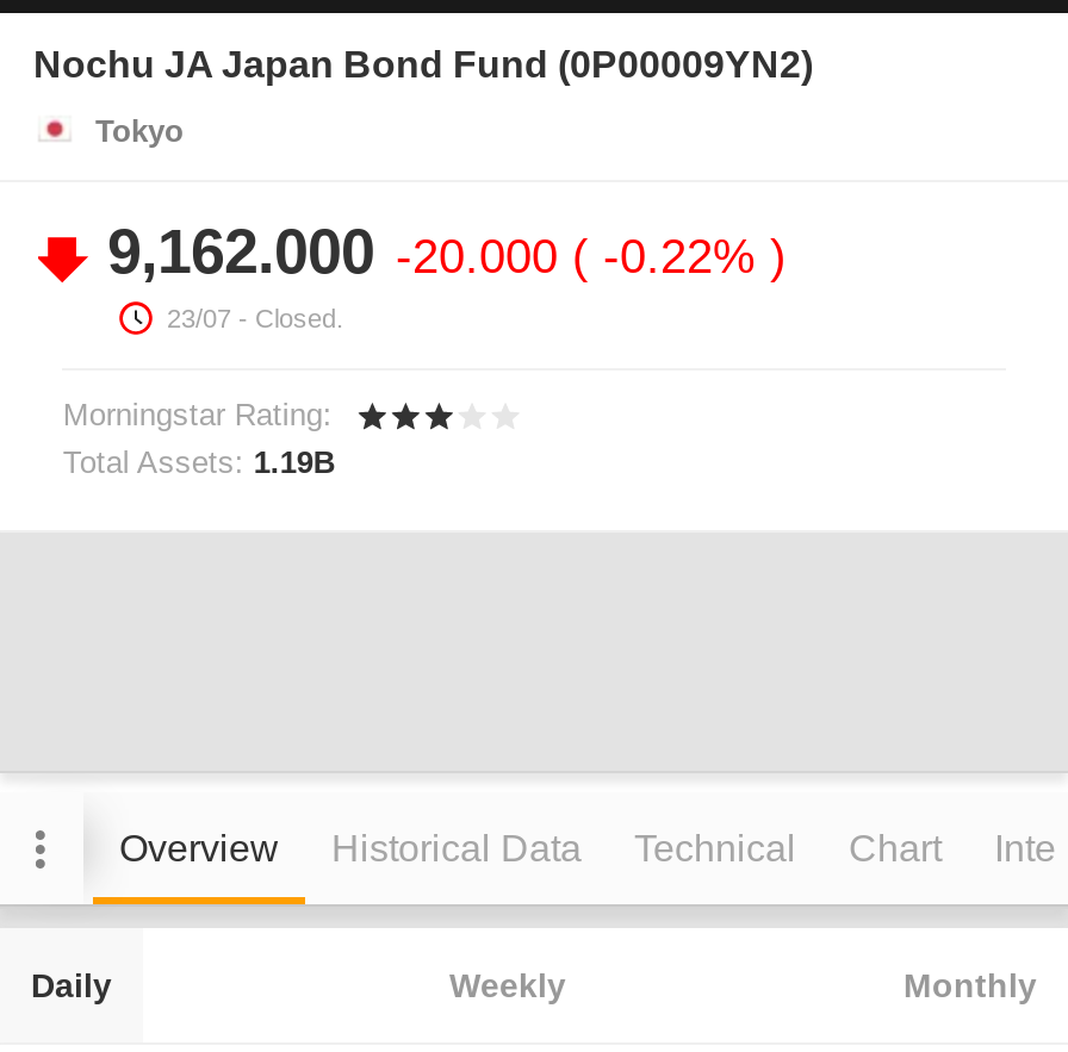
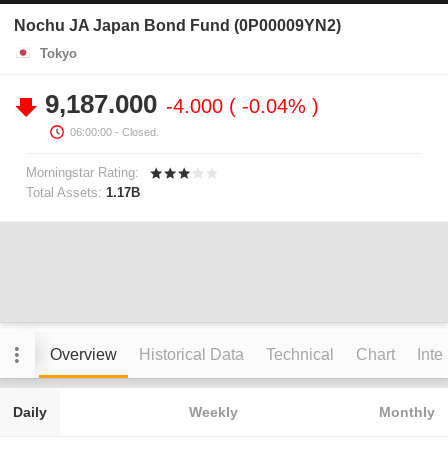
- 9,162.000 -20.000 -0.22%
+ 9,187.000 -4.000 -0.04%

- 23/07 - Closed.
+ 06:00:00 - Closed.

- Total Assets: 1.19B
+ Total Assets: 1.17B
